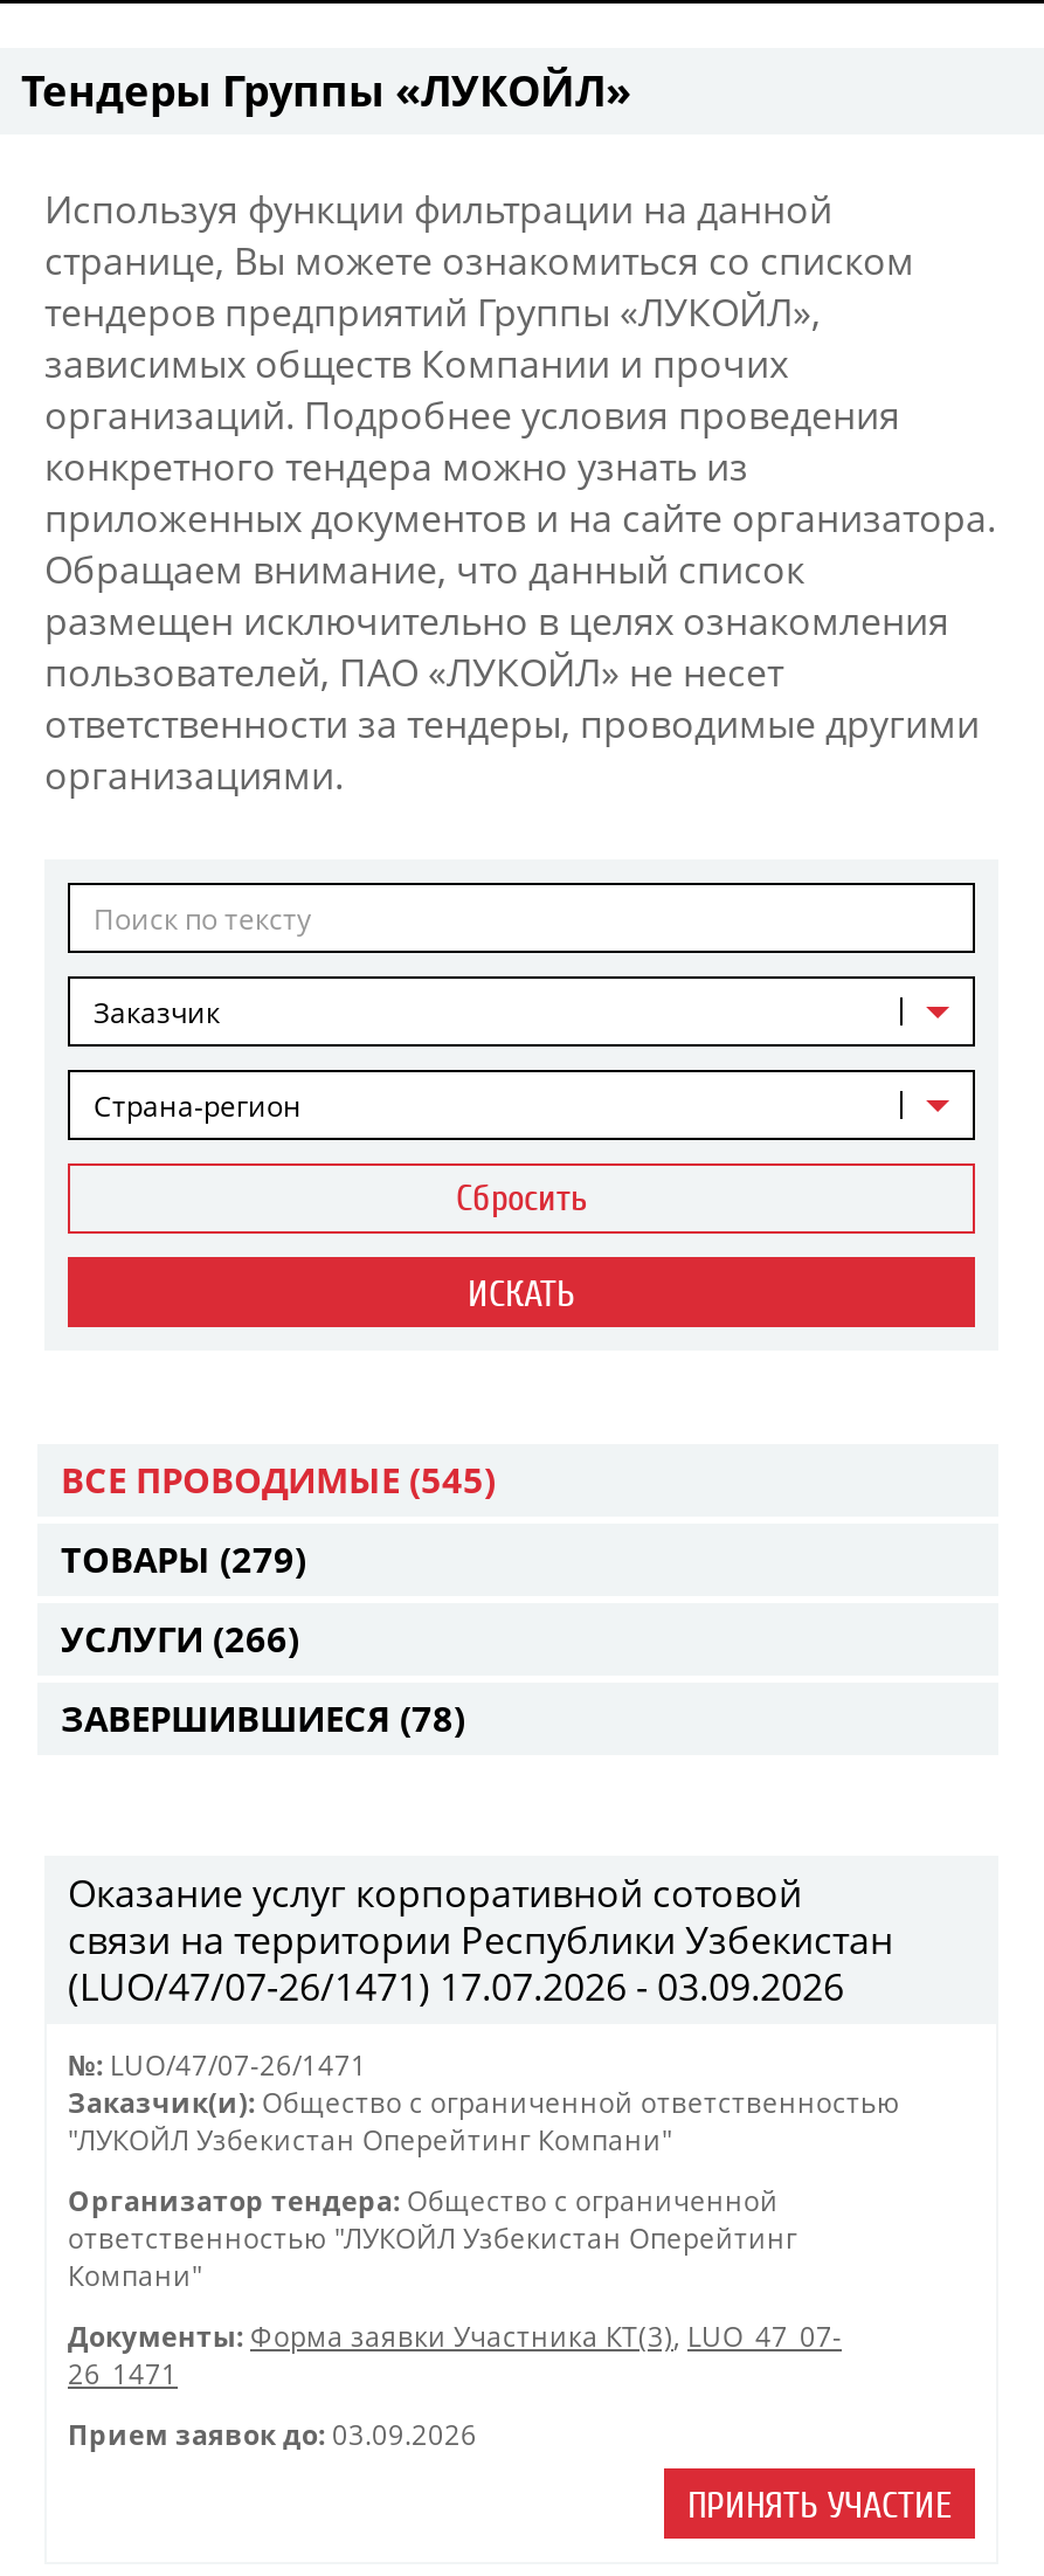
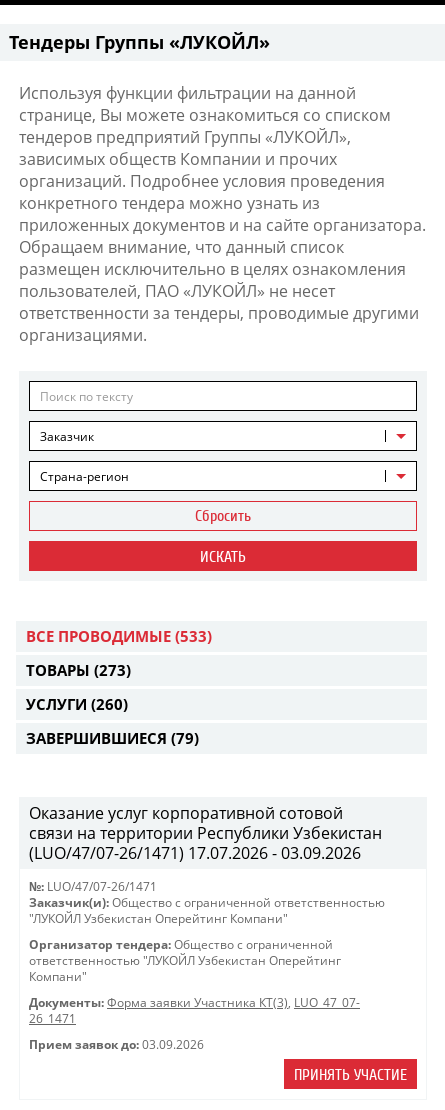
- ВСЕ ПРОВОДИМЫЕ (545)
+ ВСЕ ПРОВОДИМЫЕ (533)

- ТОВАРЫ (279)
+ ТОВАРЫ (273)

- УСЛУГИ (266)
+ УСЛУГИ (260)

- ЗАВЕРШИВШИЕСЯ (78)
+ ЗАВЕРШИВШИЕСЯ (79)
